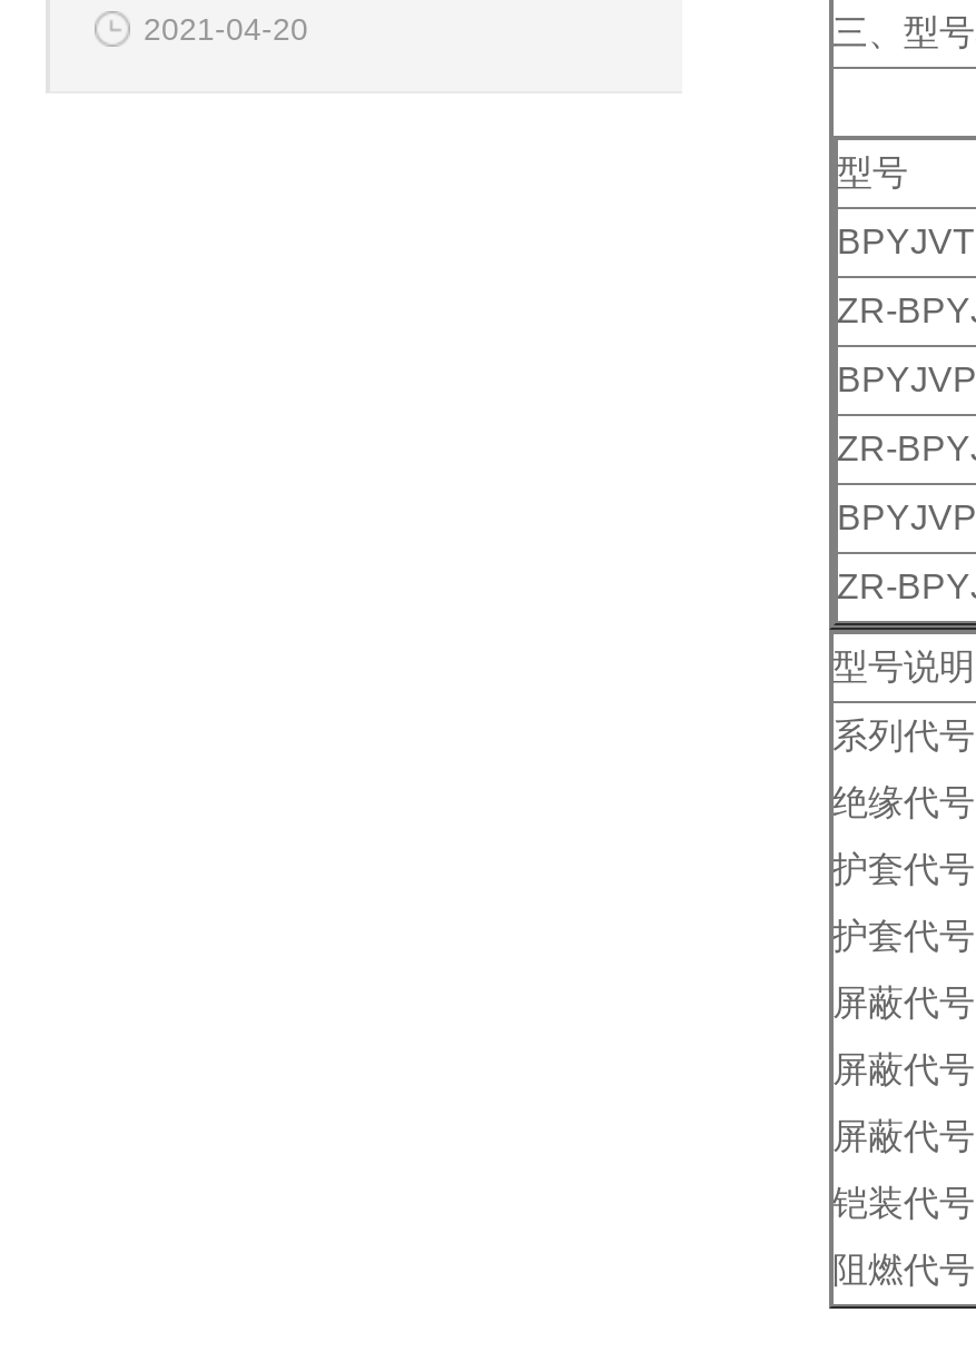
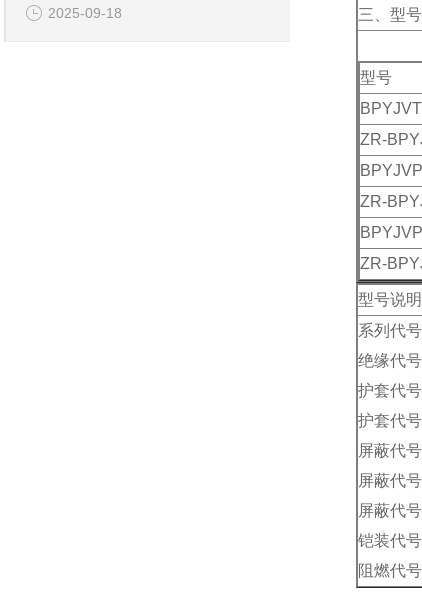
- 2021-04-20
+ 2025-09-18
